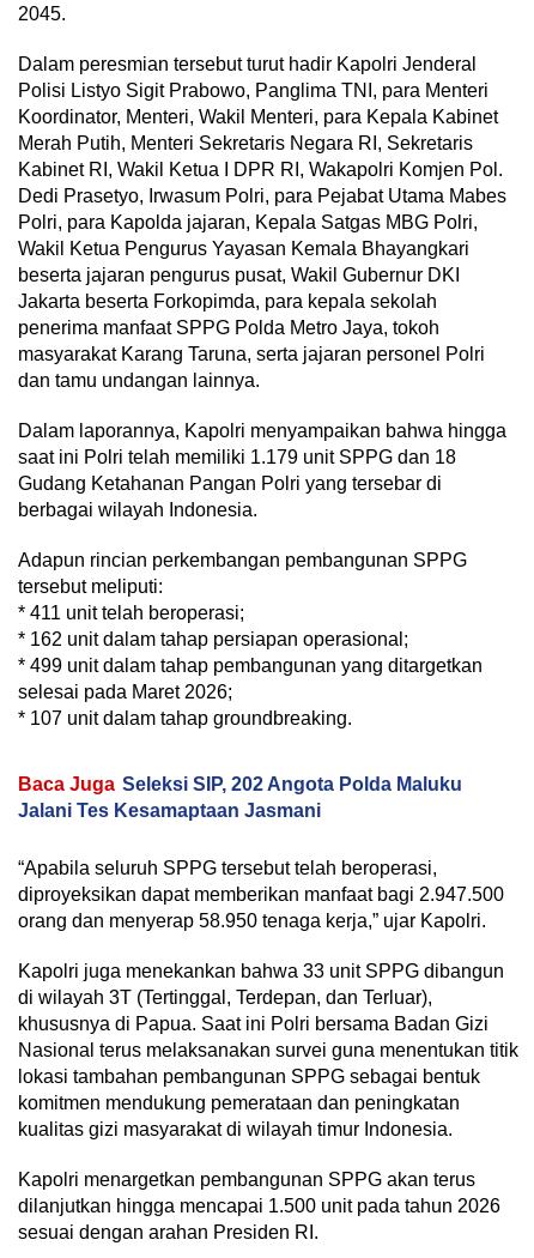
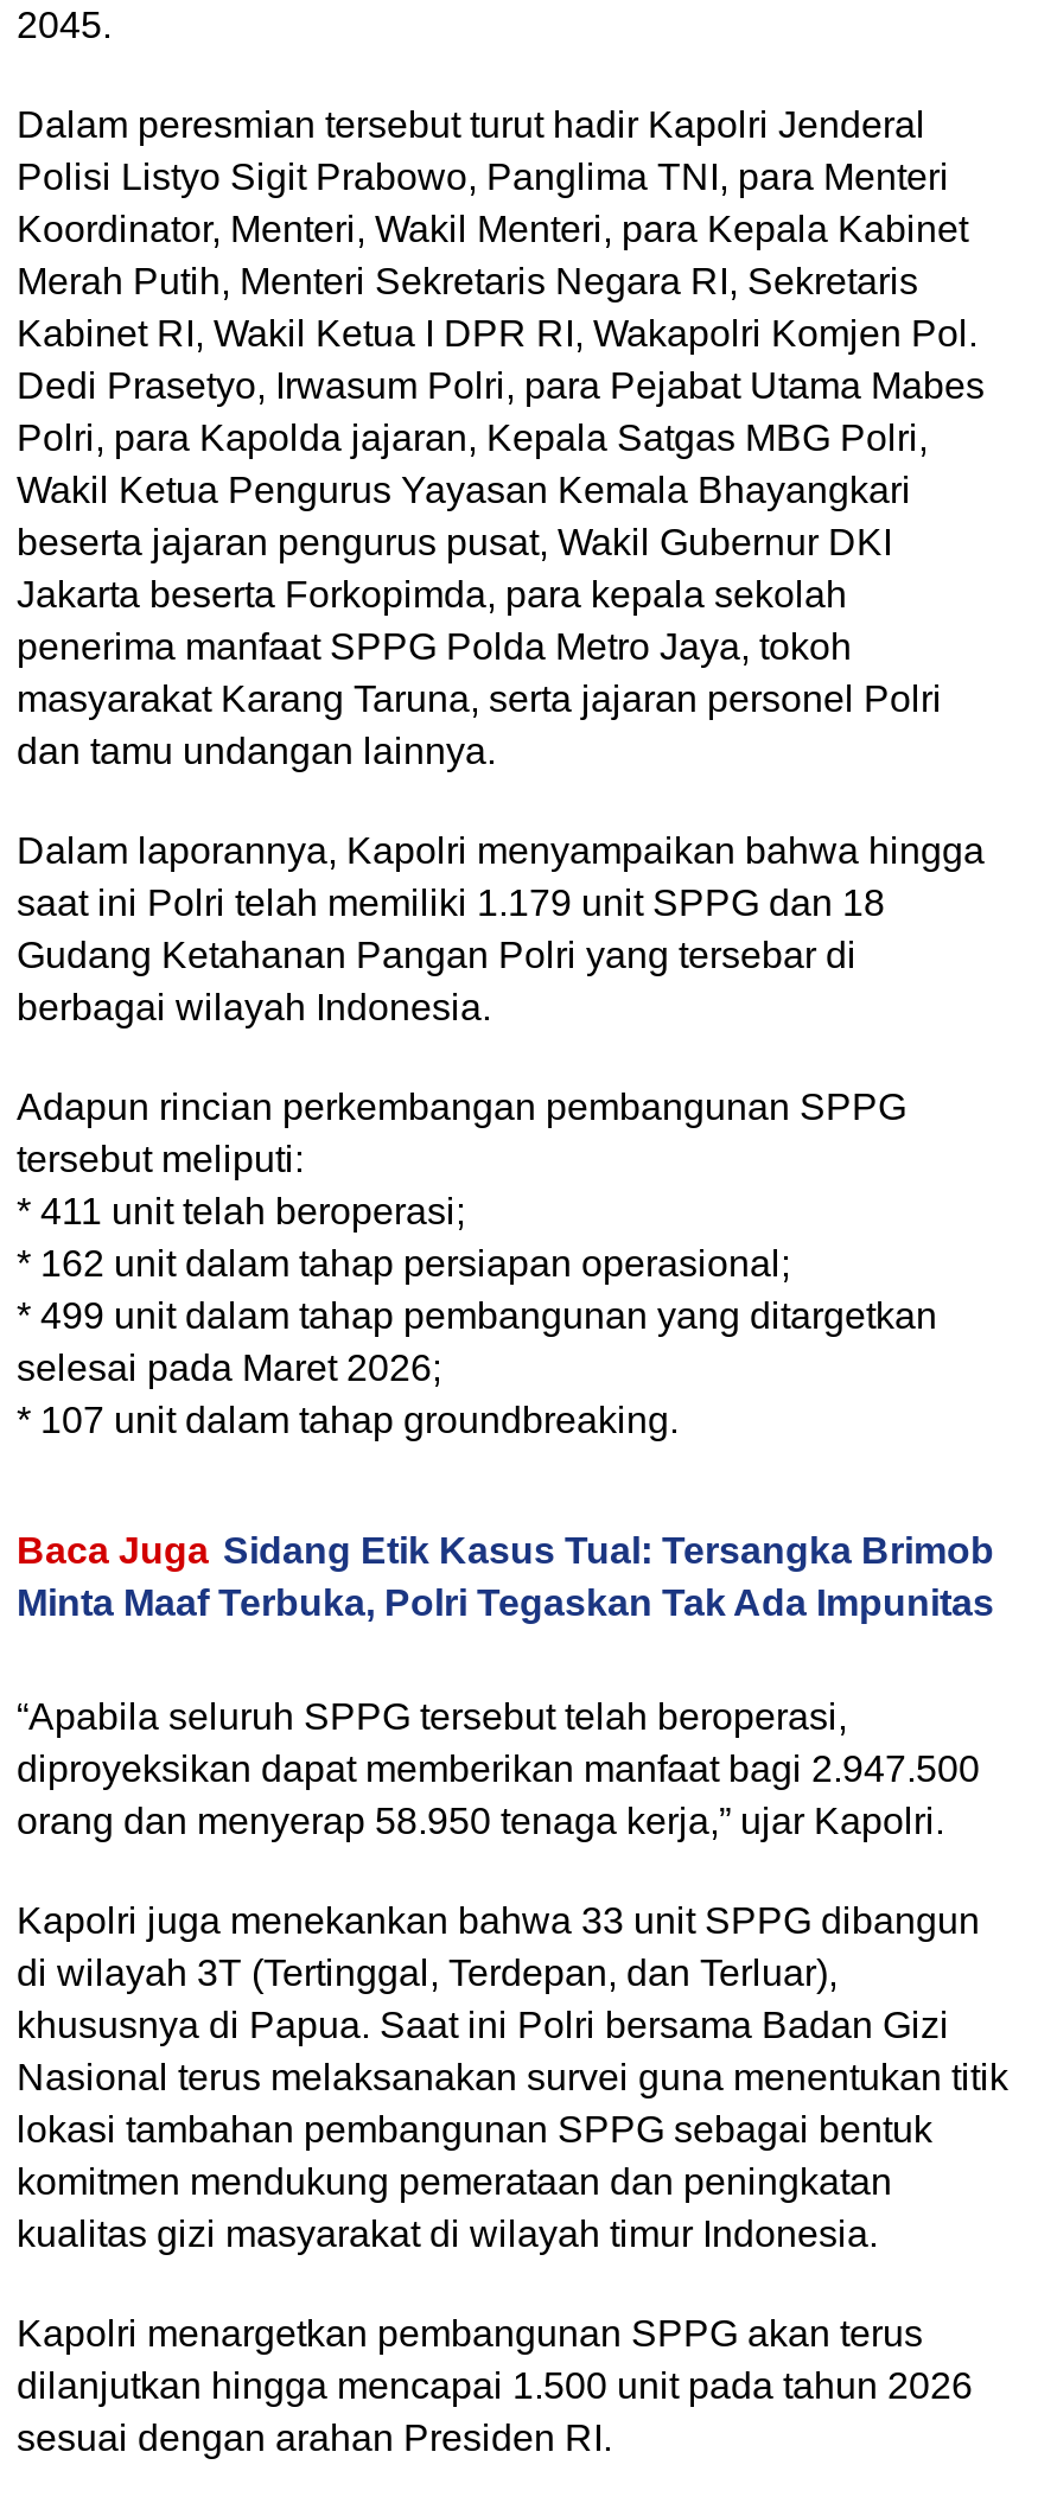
- Baca Juga Seleksi SIP, 202 Angota Polda Maluku
- Jalani Tes Kesamaptaan Jasmani
+ Baca Juga Sidang Etik Kasus Tual: Tersangka Brimob
+ Minta Maaf Terbuka, Polri Tegaskan Tak Ada Impunitas
